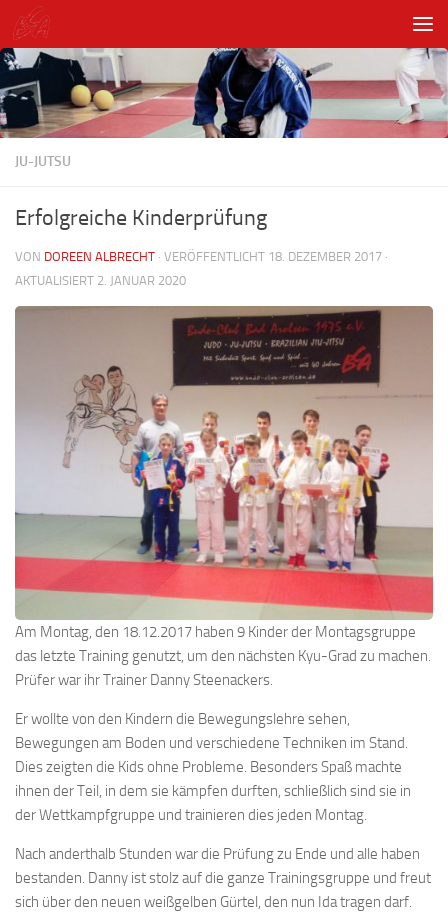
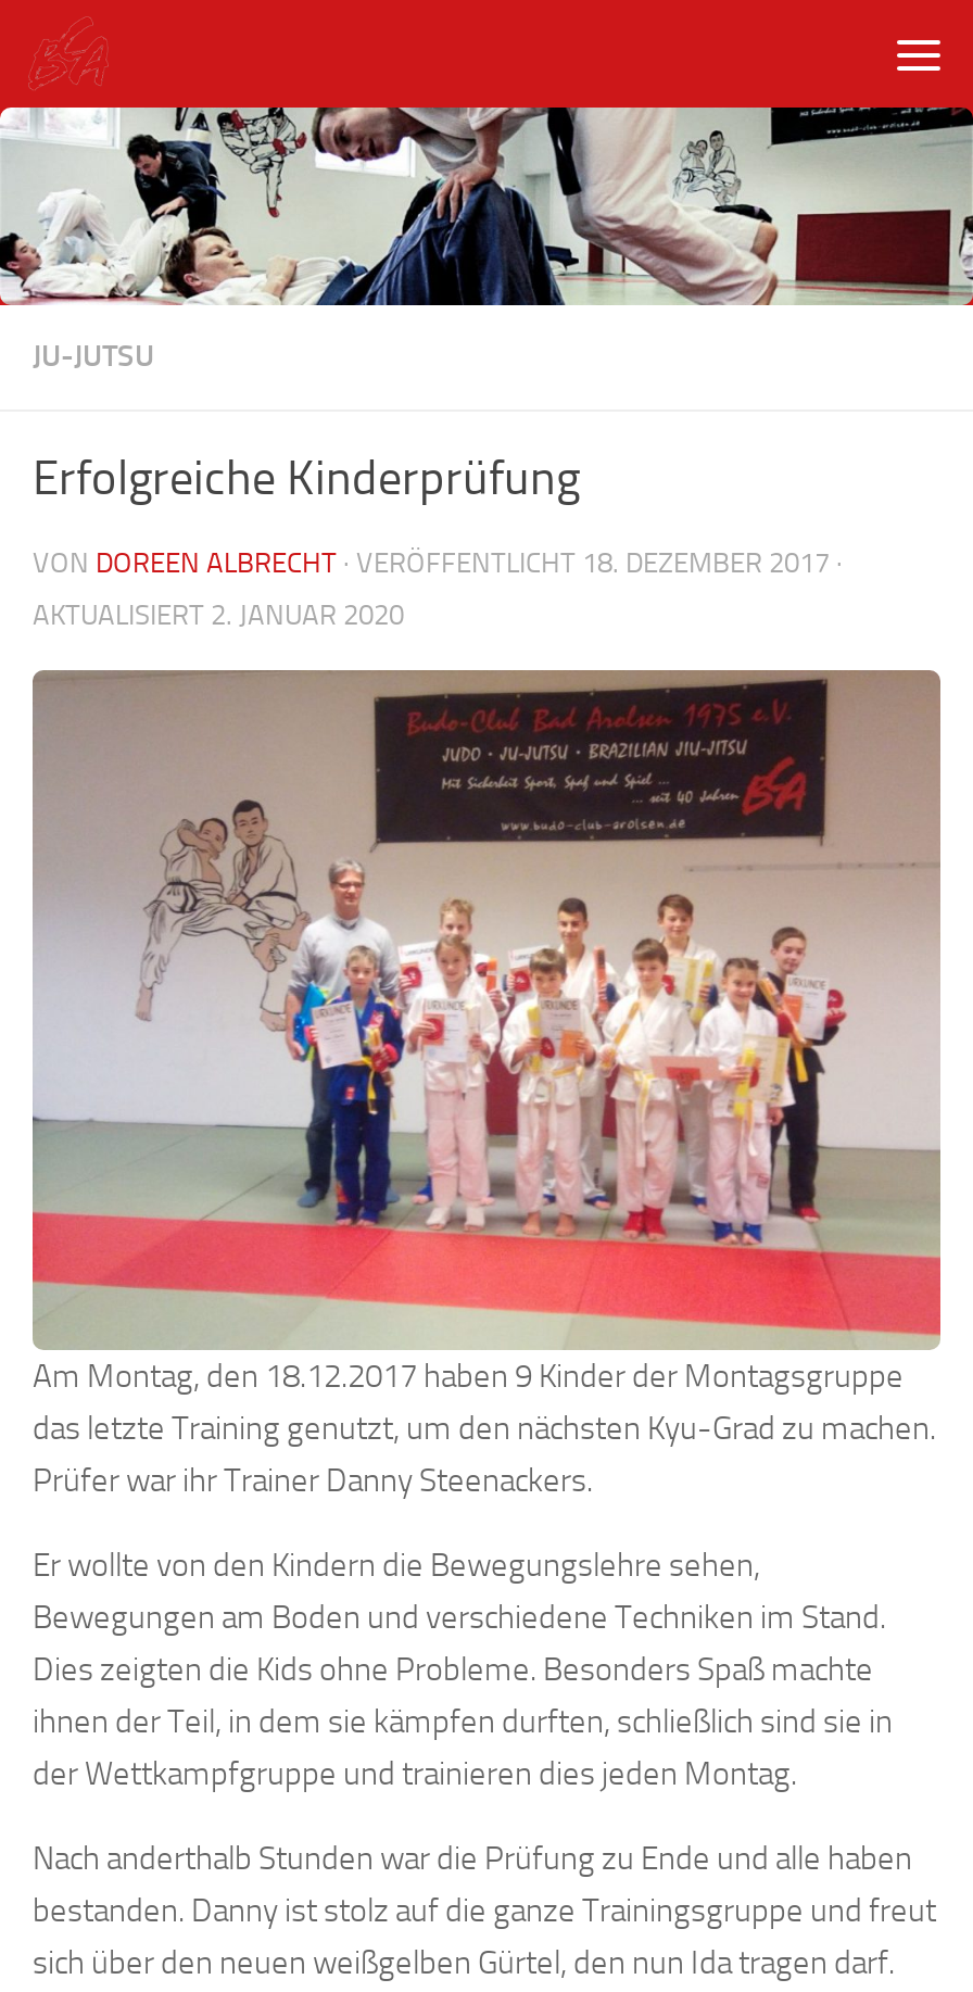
- [image]
+ [image]
